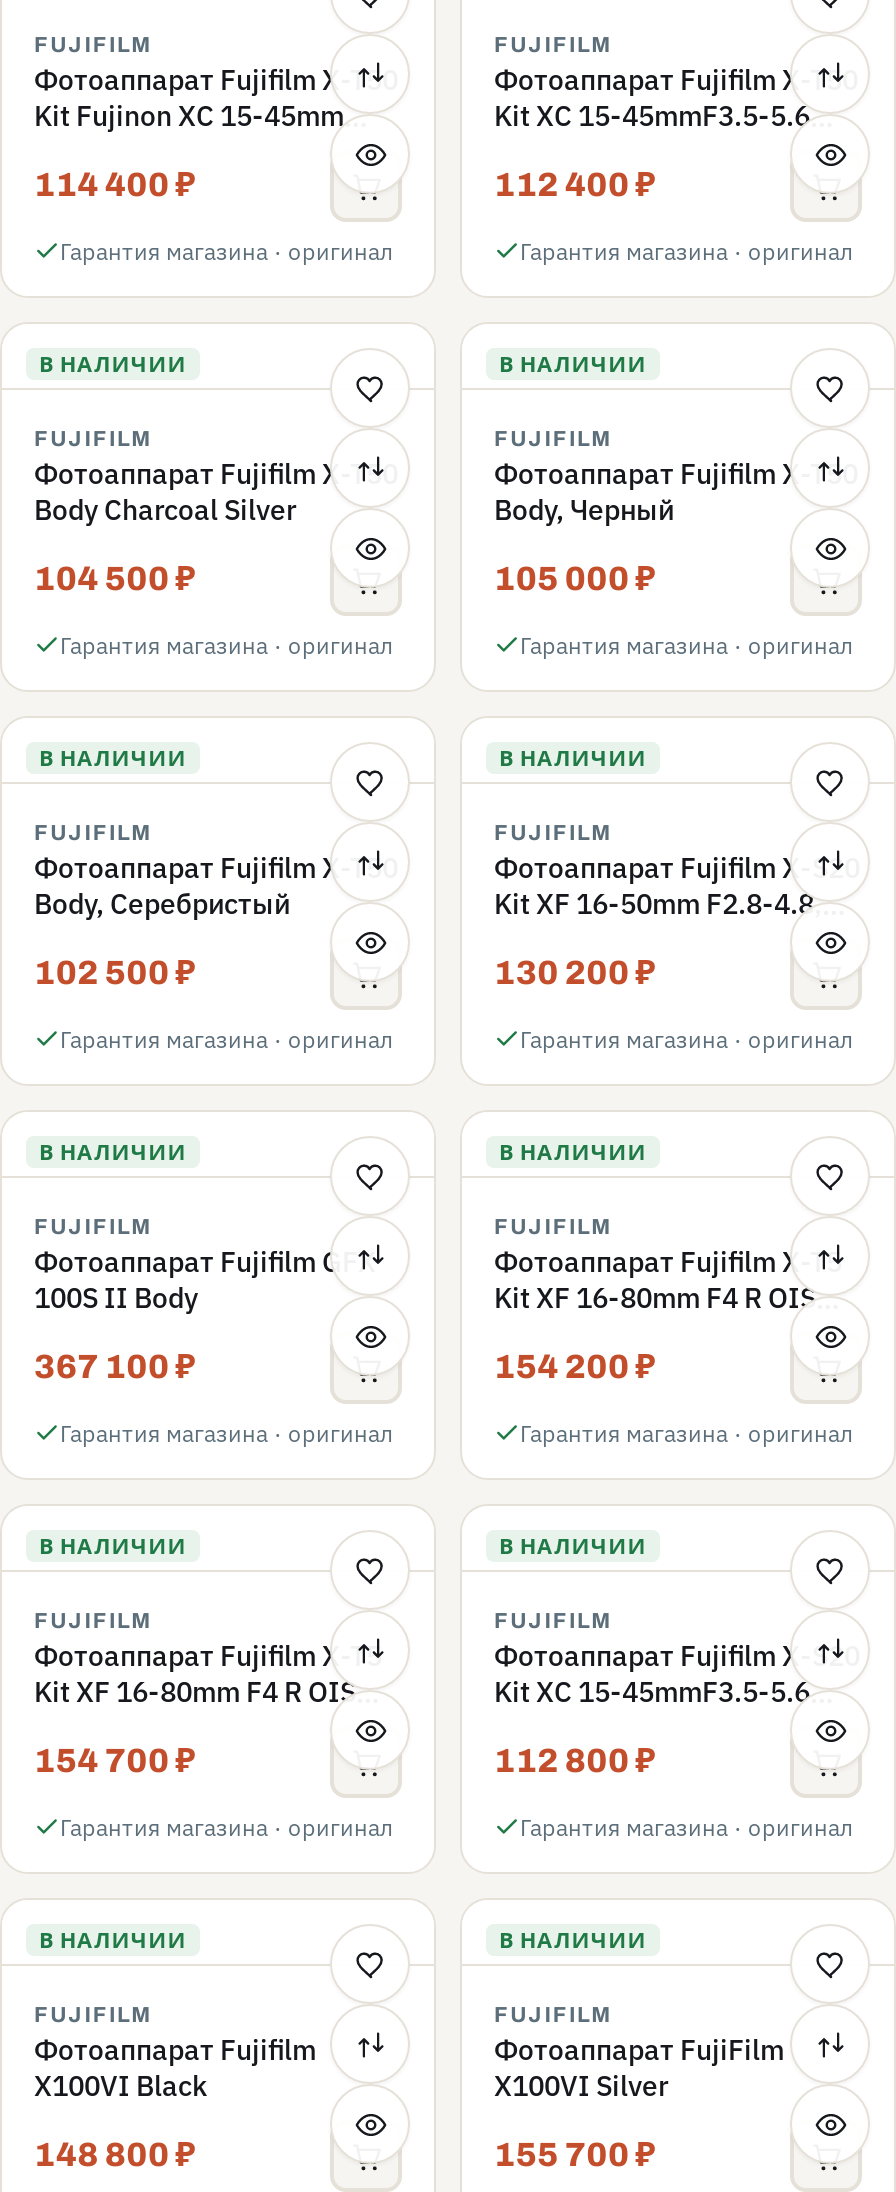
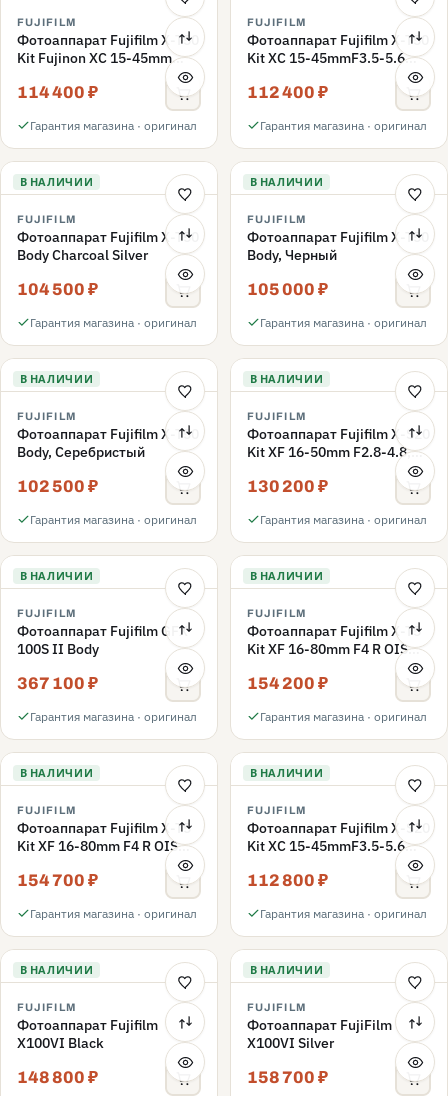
- 155 700 ₽
+ 158 700 ₽
